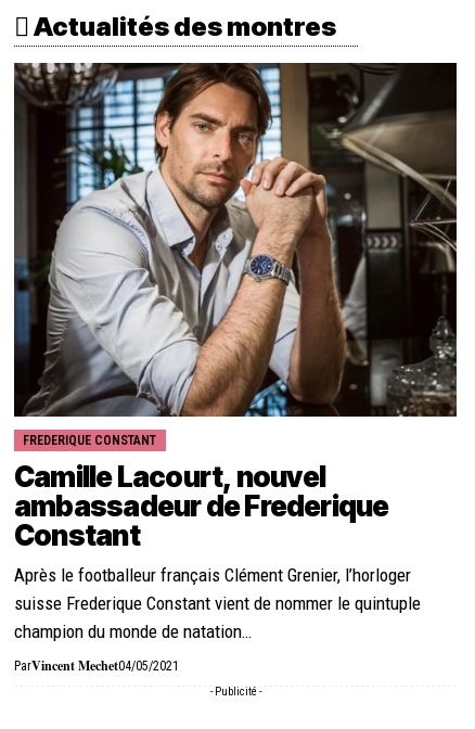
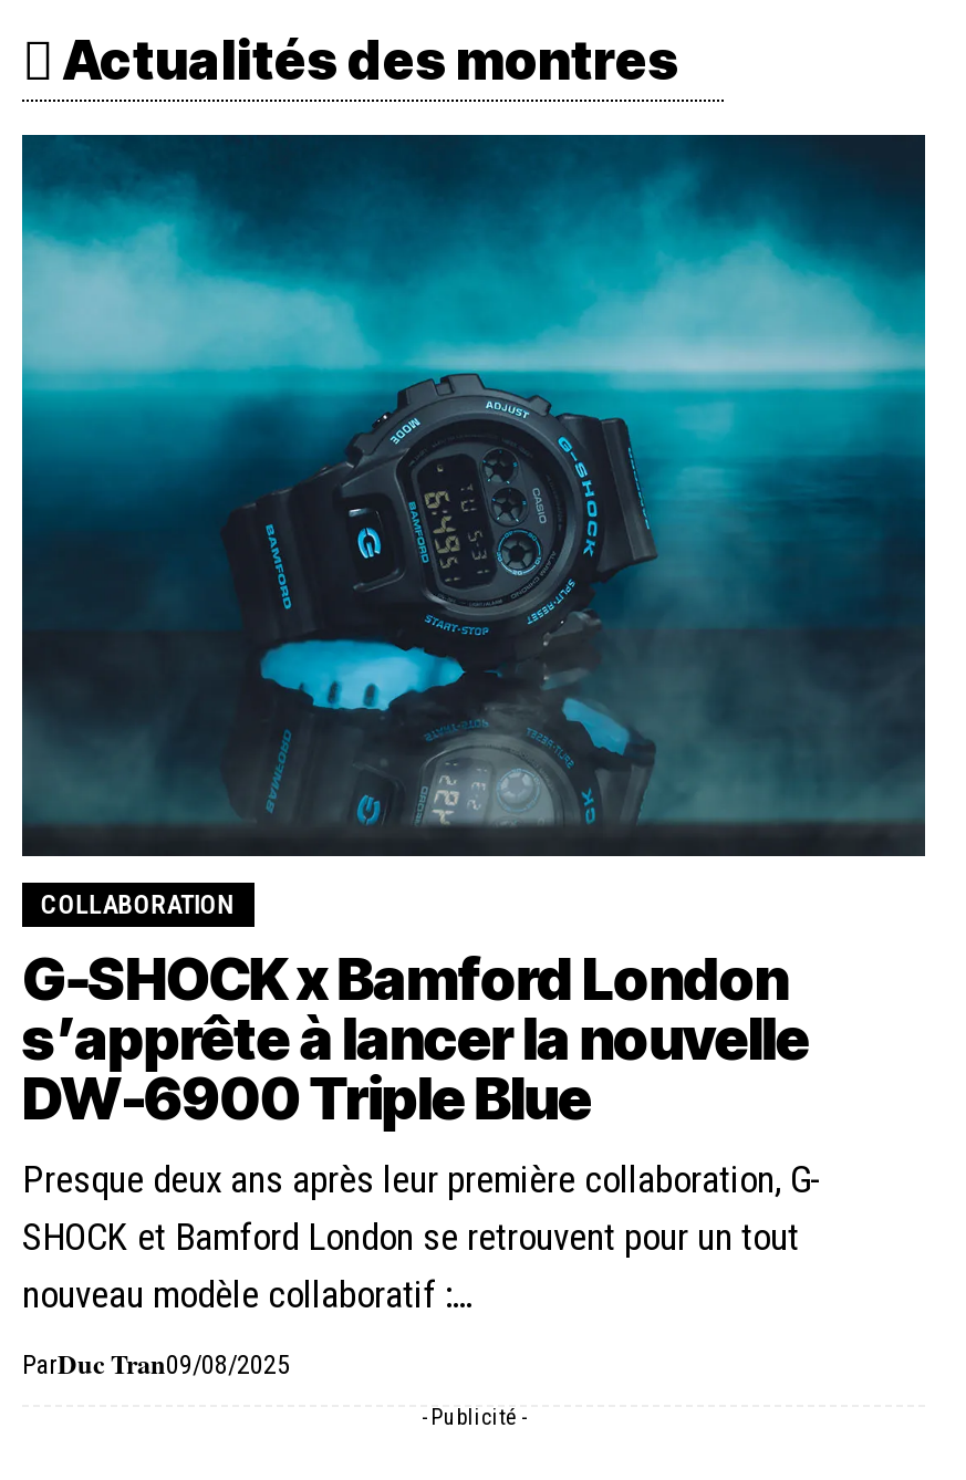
- [image]
- FREDERIQUE CONSTANT
- Camille Lacourt, nouvel
- ambassadeur de Frederique
- Constant
- Après le footballeur français Clément Grenier, l’horloger
- suisse Frederique Constant vient de nommer le quintuple
- champion du monde de natation…
+ [image]
+ COLLABORATION
+ G-SHOCK x Bamford London
+ s’apprête à lancer la nouvelle
+ DW-6900 Triple Blue
+ Presque deux ans après leur première collaboration, G-
+ SHOCK et Bamford London se retrouvent pour un tout
+ nouveau modèle collaboratif :…

- ParVincent Mechet04/05/2021
+ ParDuc Tran09/08/2025
